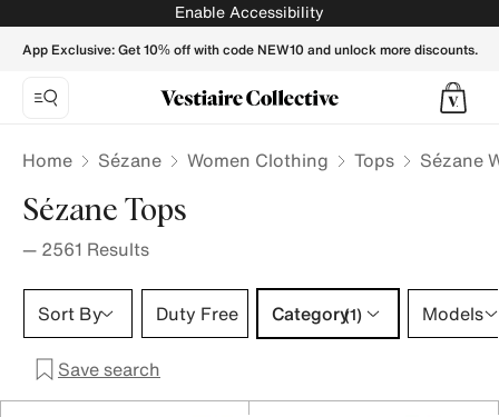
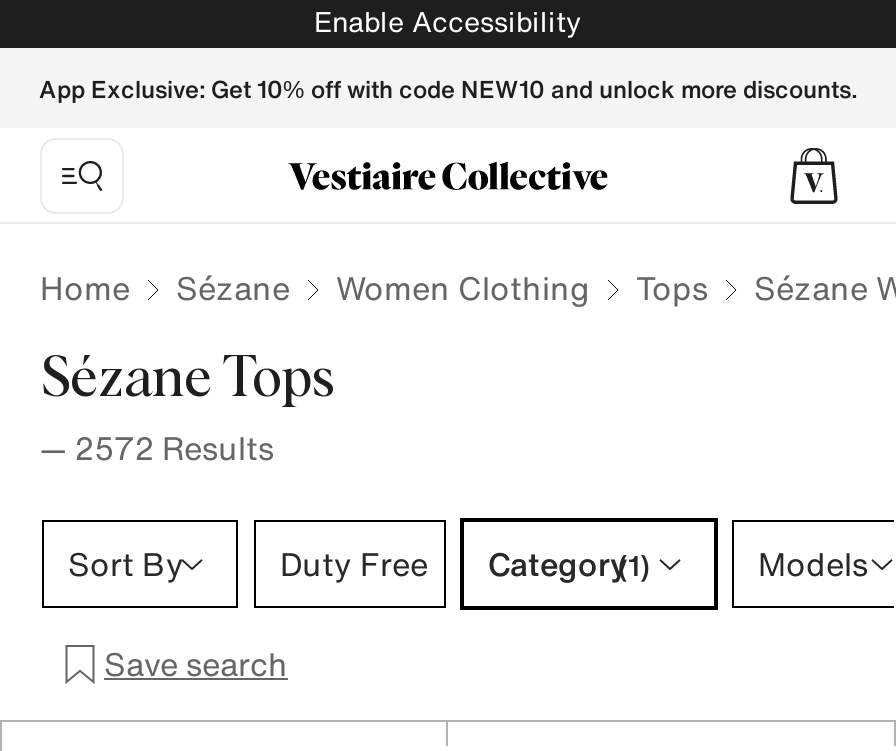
- — 2561 Results
+ — 2572 Results
